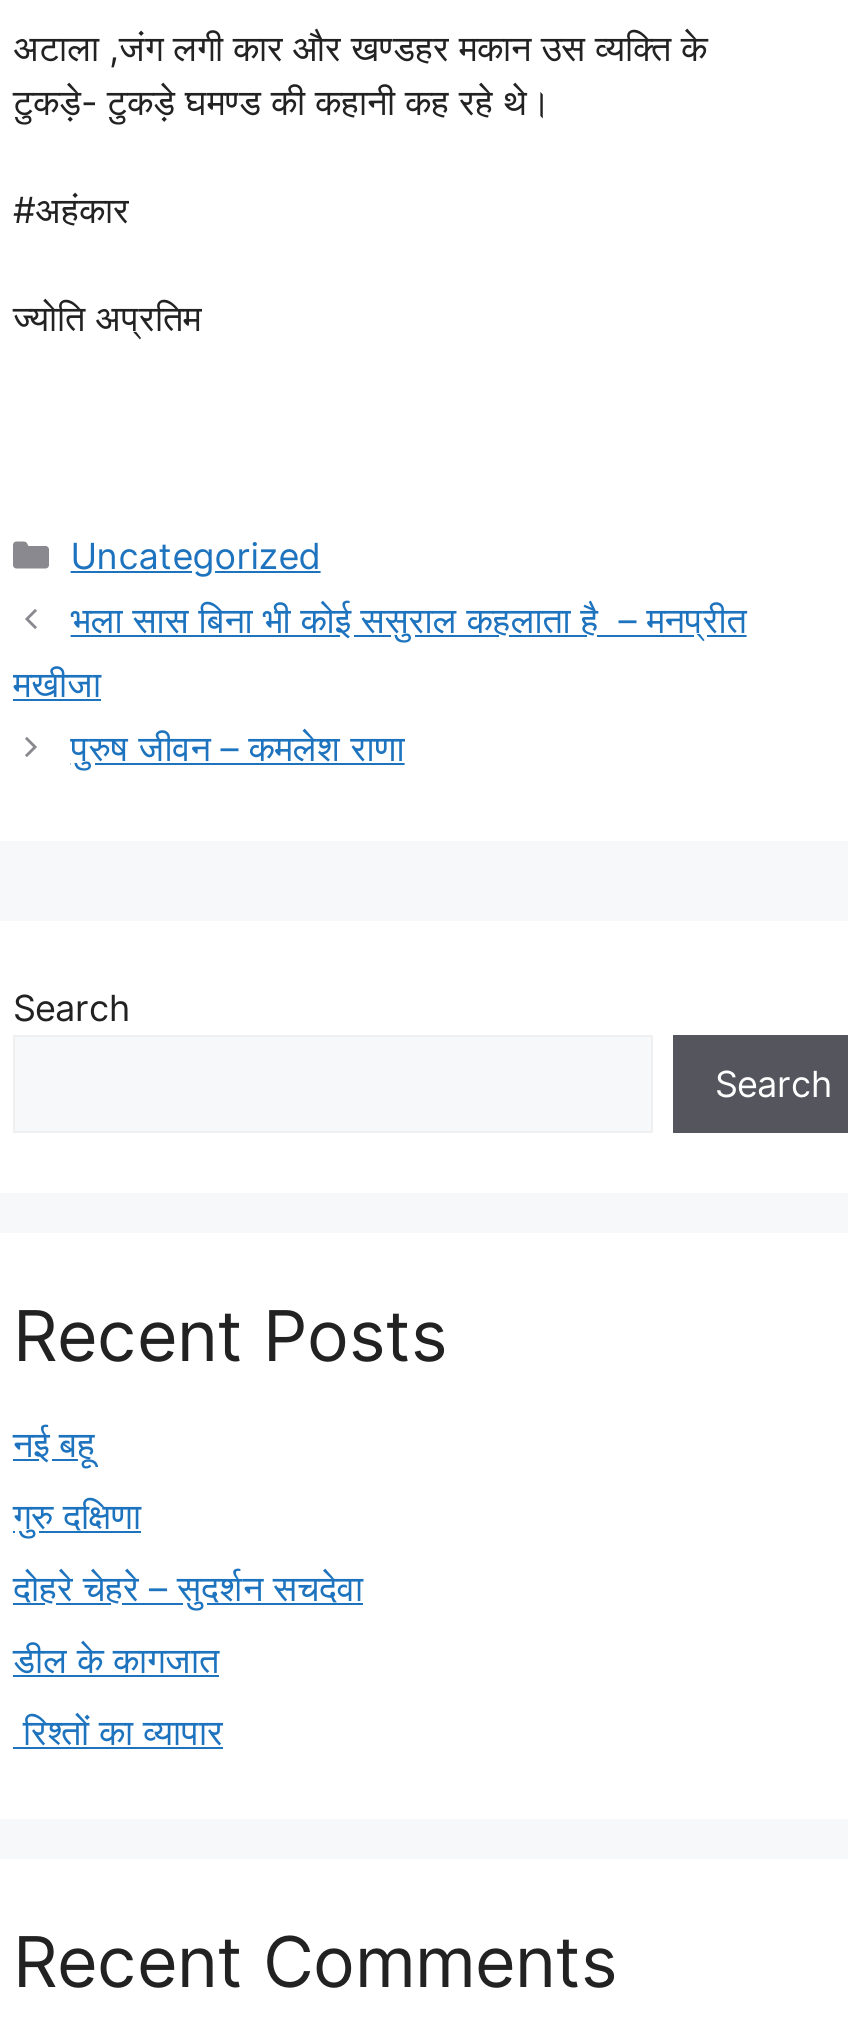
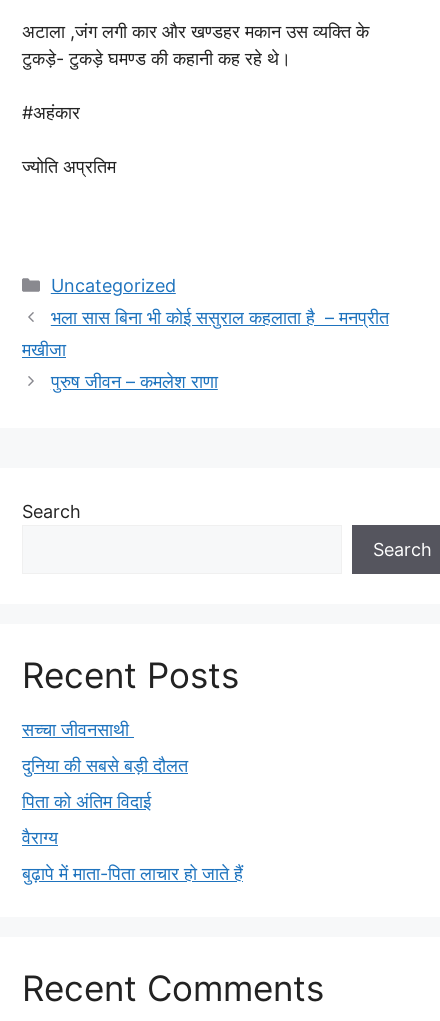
- नई बहू
+ सच्चा जीवनसाथी

- गुरु दक्षिणा
+ दुनिया की सबसे बड़ी दौलत

- दोहरे चेहरे – सुदर्शन सचदेवा
+ पिता को अंतिम विदाई

- डील के कागजात
+ वैराग्य

- रिश्तों का व्यापार
+ बुढ़ापे में माता-पिता लाचार हो जाते हैं
